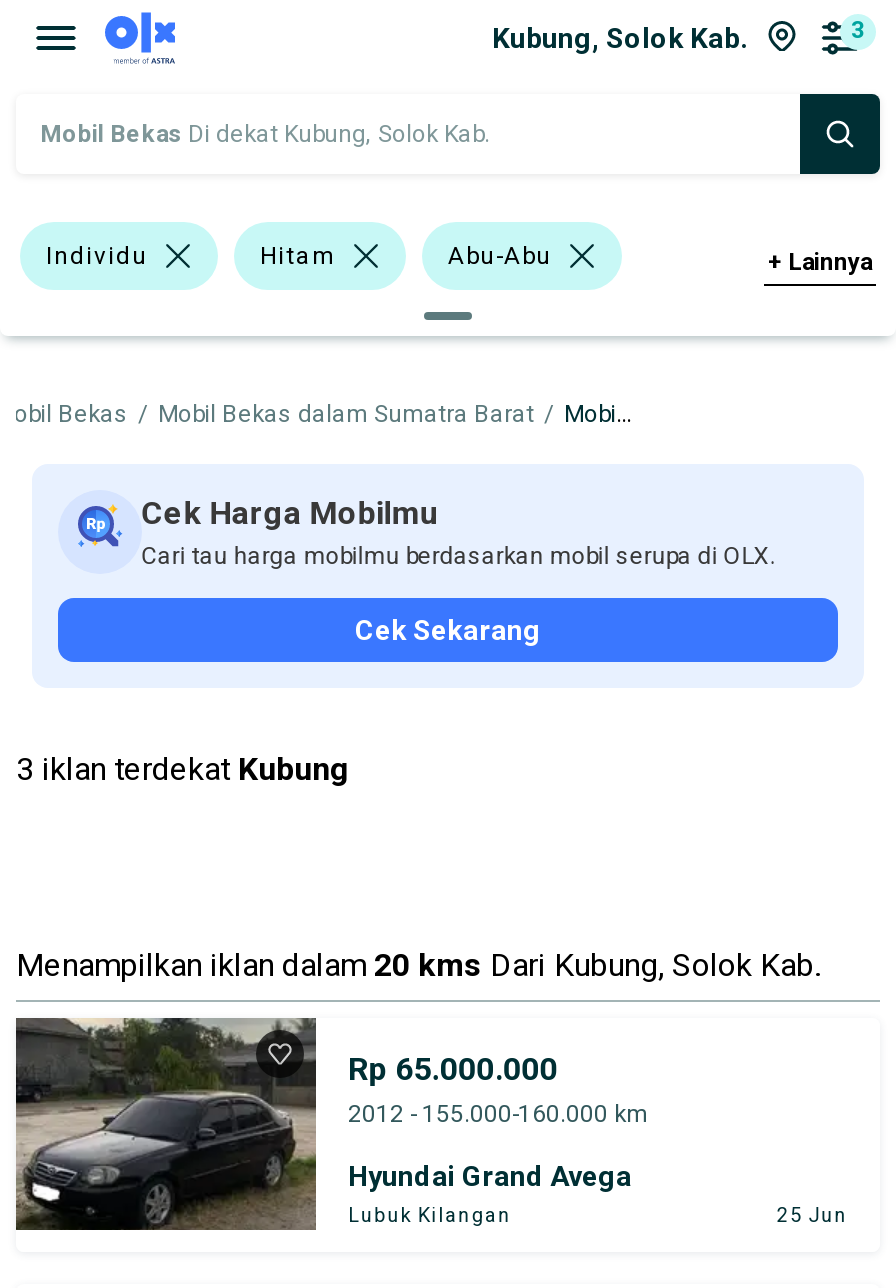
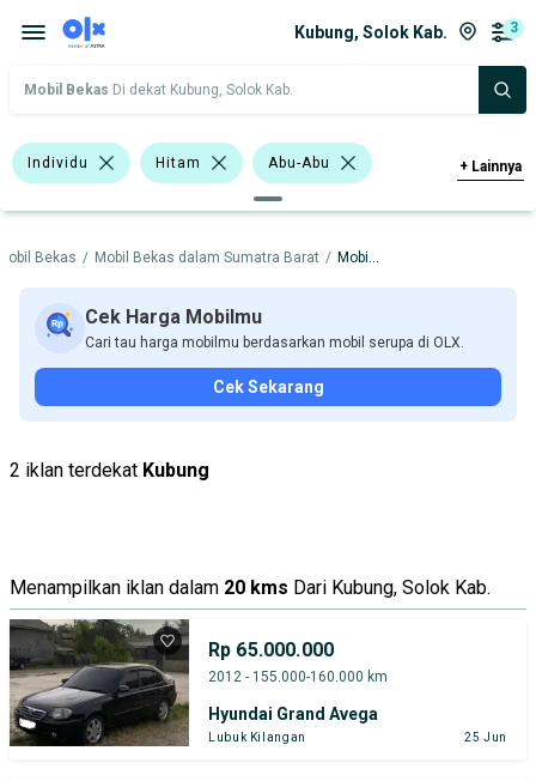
- 3 iklan terdekat Kubung
+ 2 iklan terdekat Kubung
